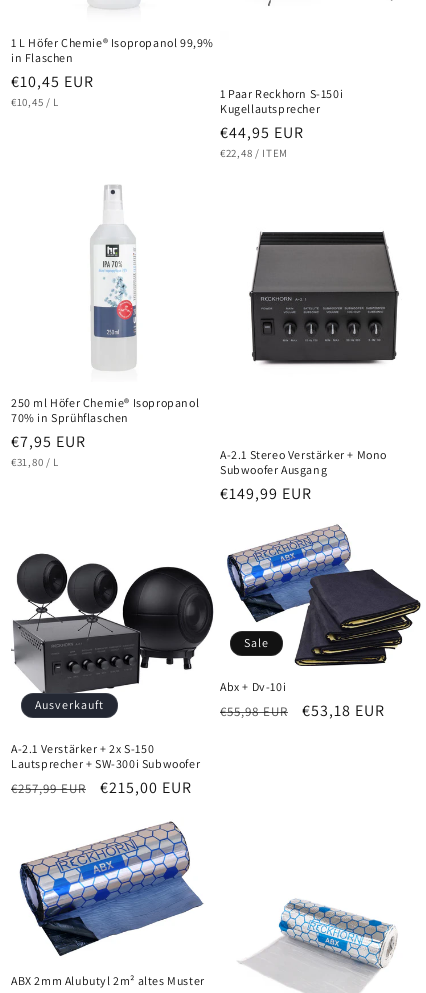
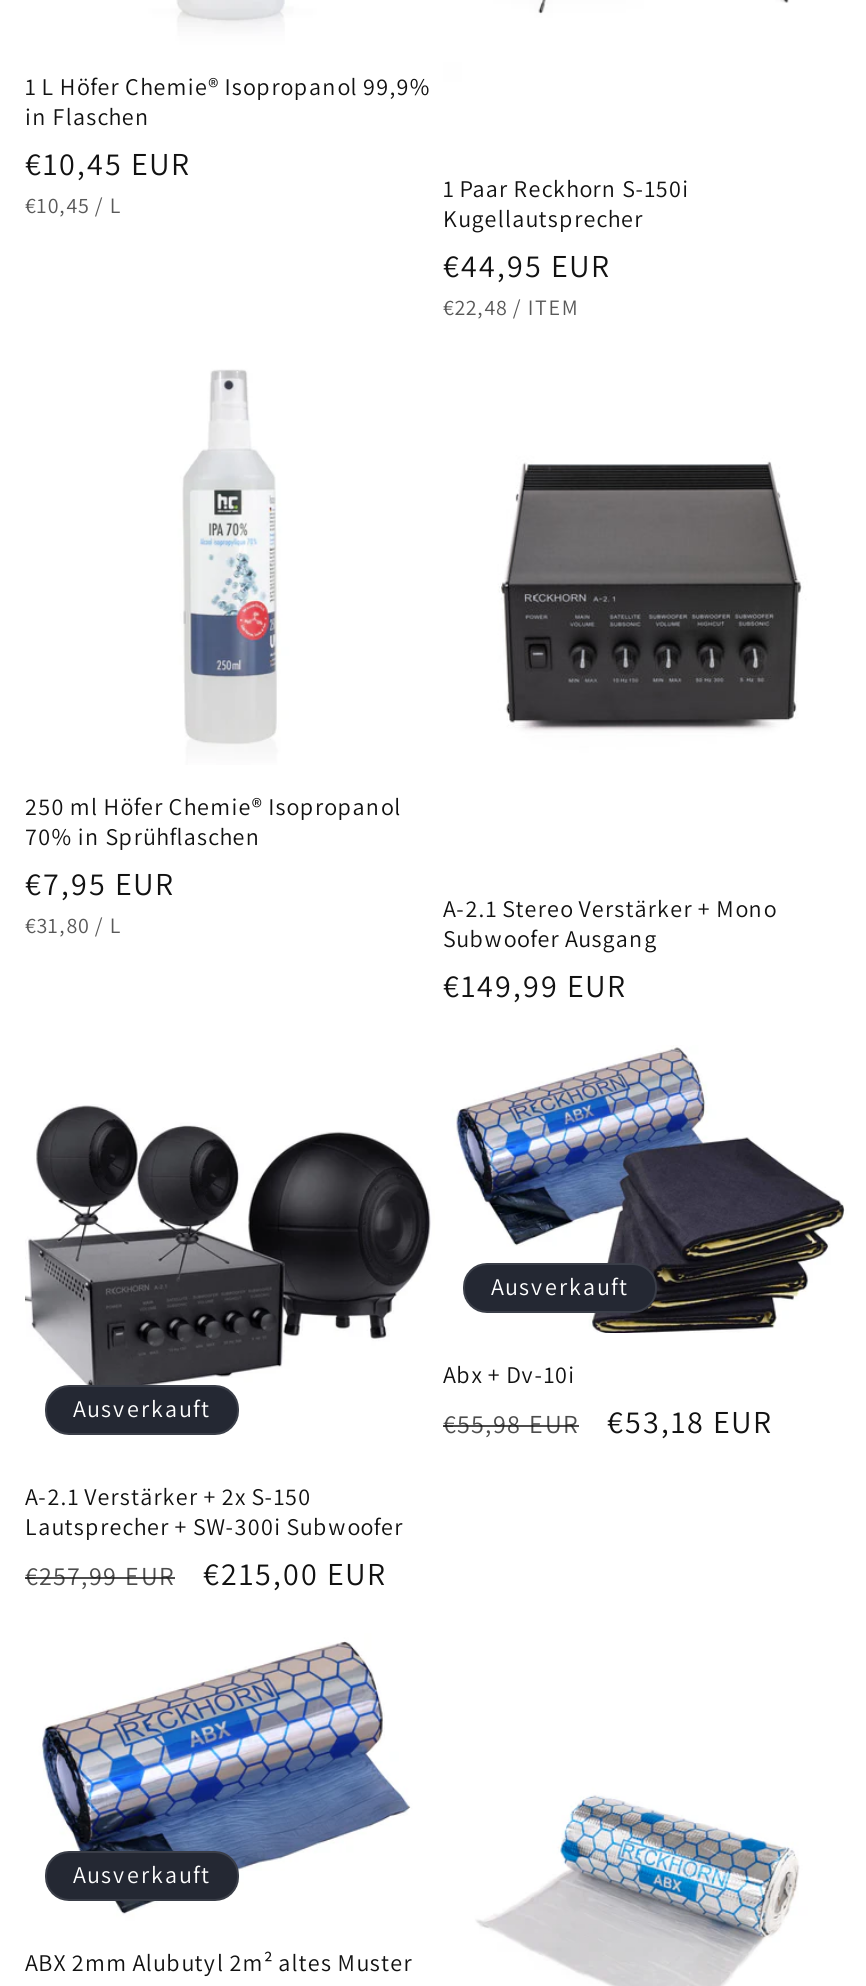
- Sale
+ Ausverkauft

+ Ausverkauft
